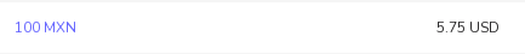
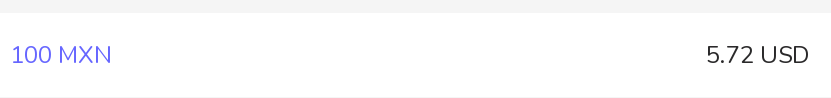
- 5.75 USD
+ 5.72 USD
